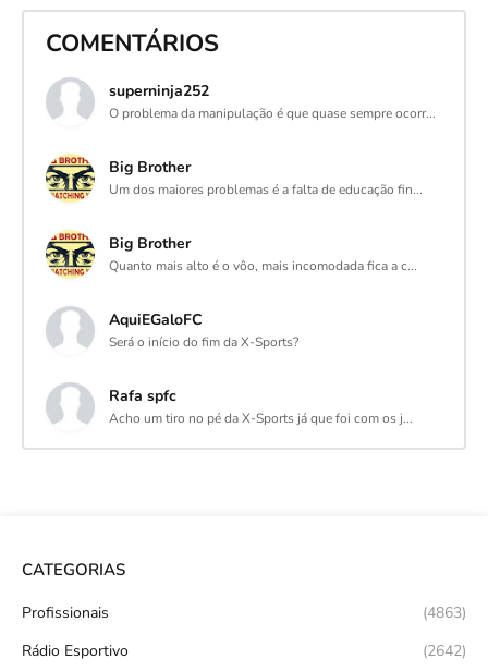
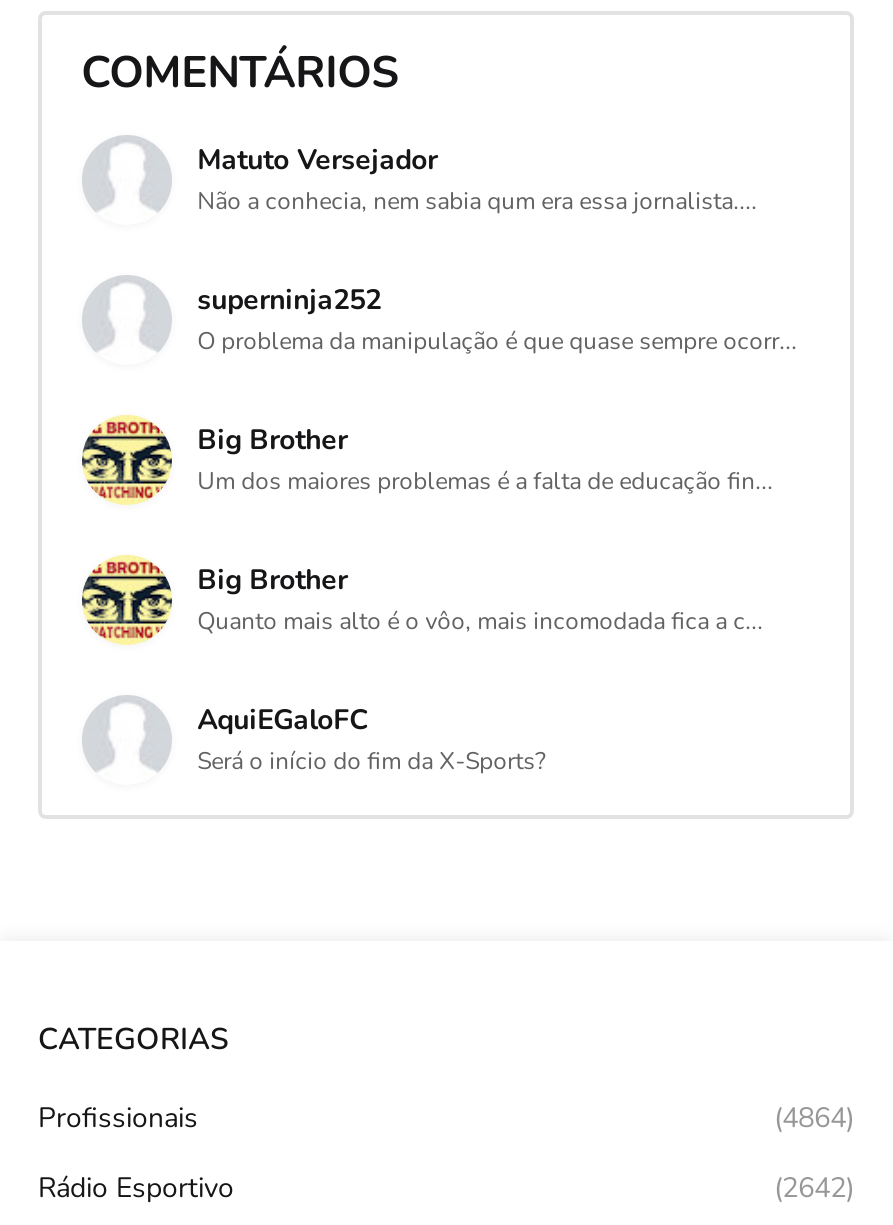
+ Matuto Versejador
+ Não a conhecia, nem sabia qum era essa jornalista....

moved down: [image] | superninja252 | O problema da manipulação é que quase sempre ocorr... | ... | AquiEGaloFC | Será o início do fim da X-Sports?

- Rafa spfc
- Acho um tiro no pé da X-Sports já que foi com os j...

- (4863)
+ (4864)
